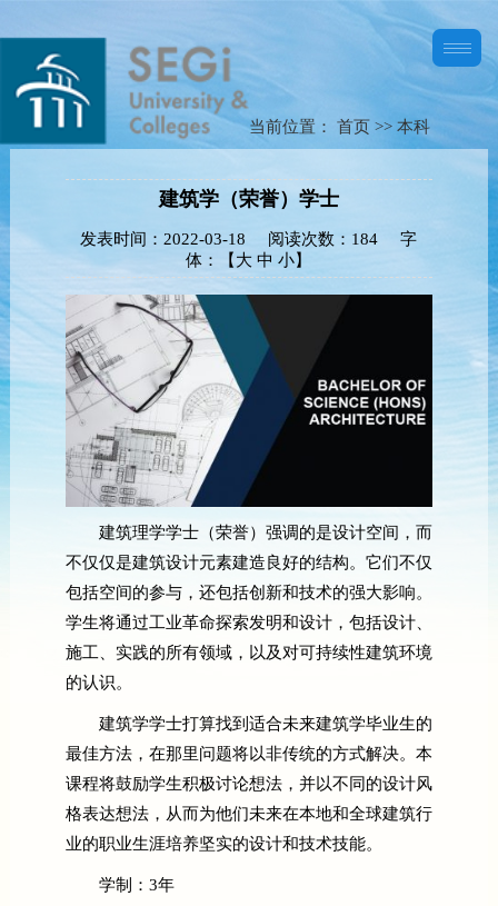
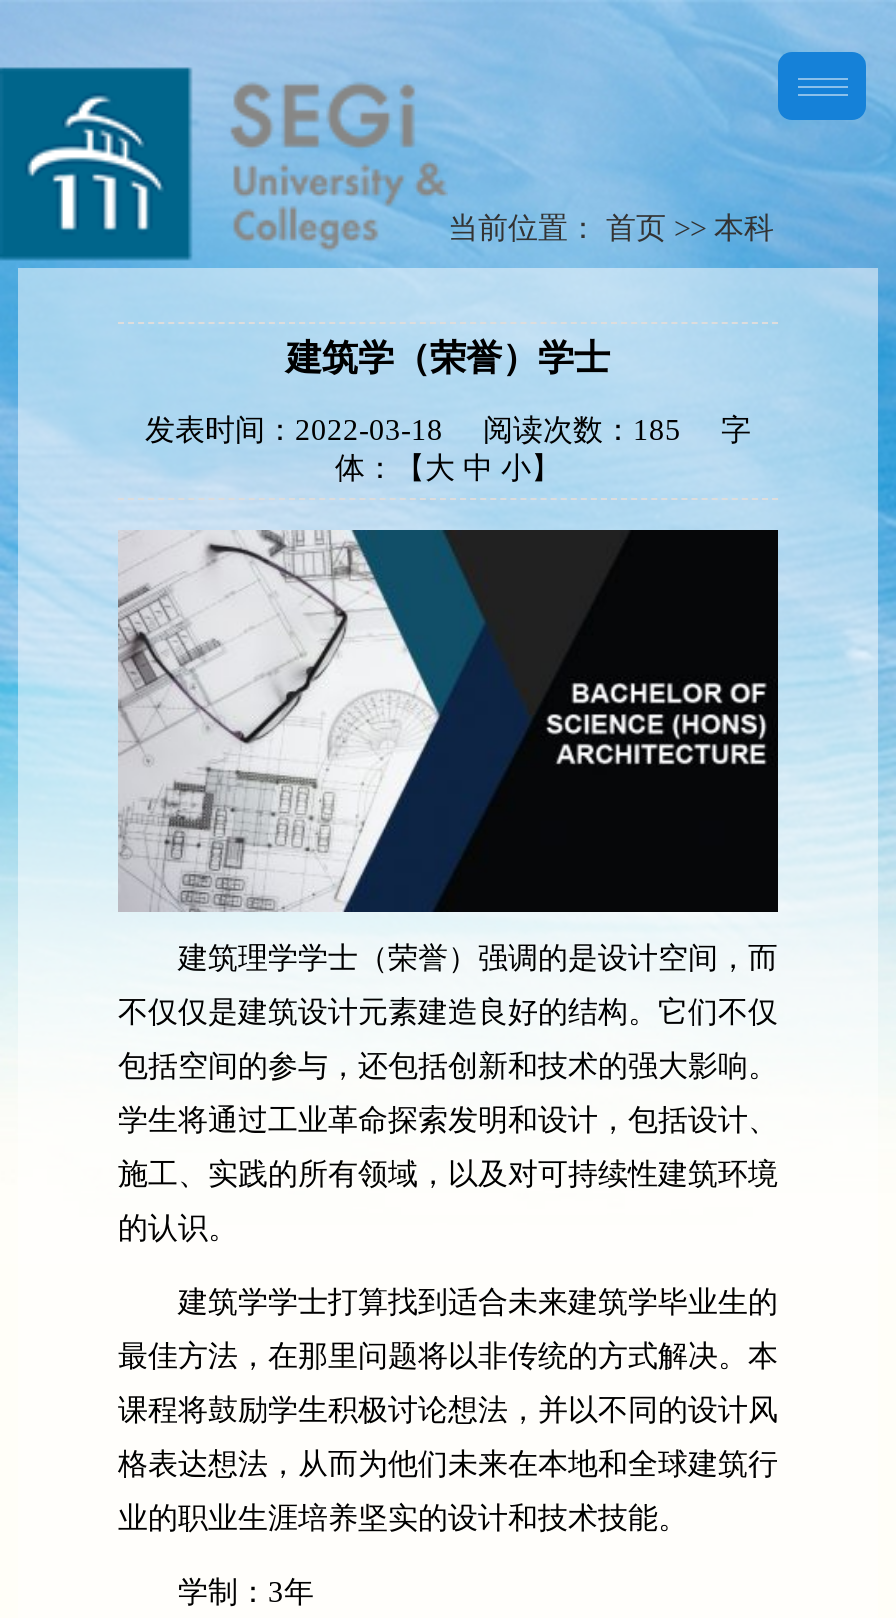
- 发表时间：2022-03-18阅读次数：184 字
+ 发表时间：2022-03-18阅读次数：185 字
